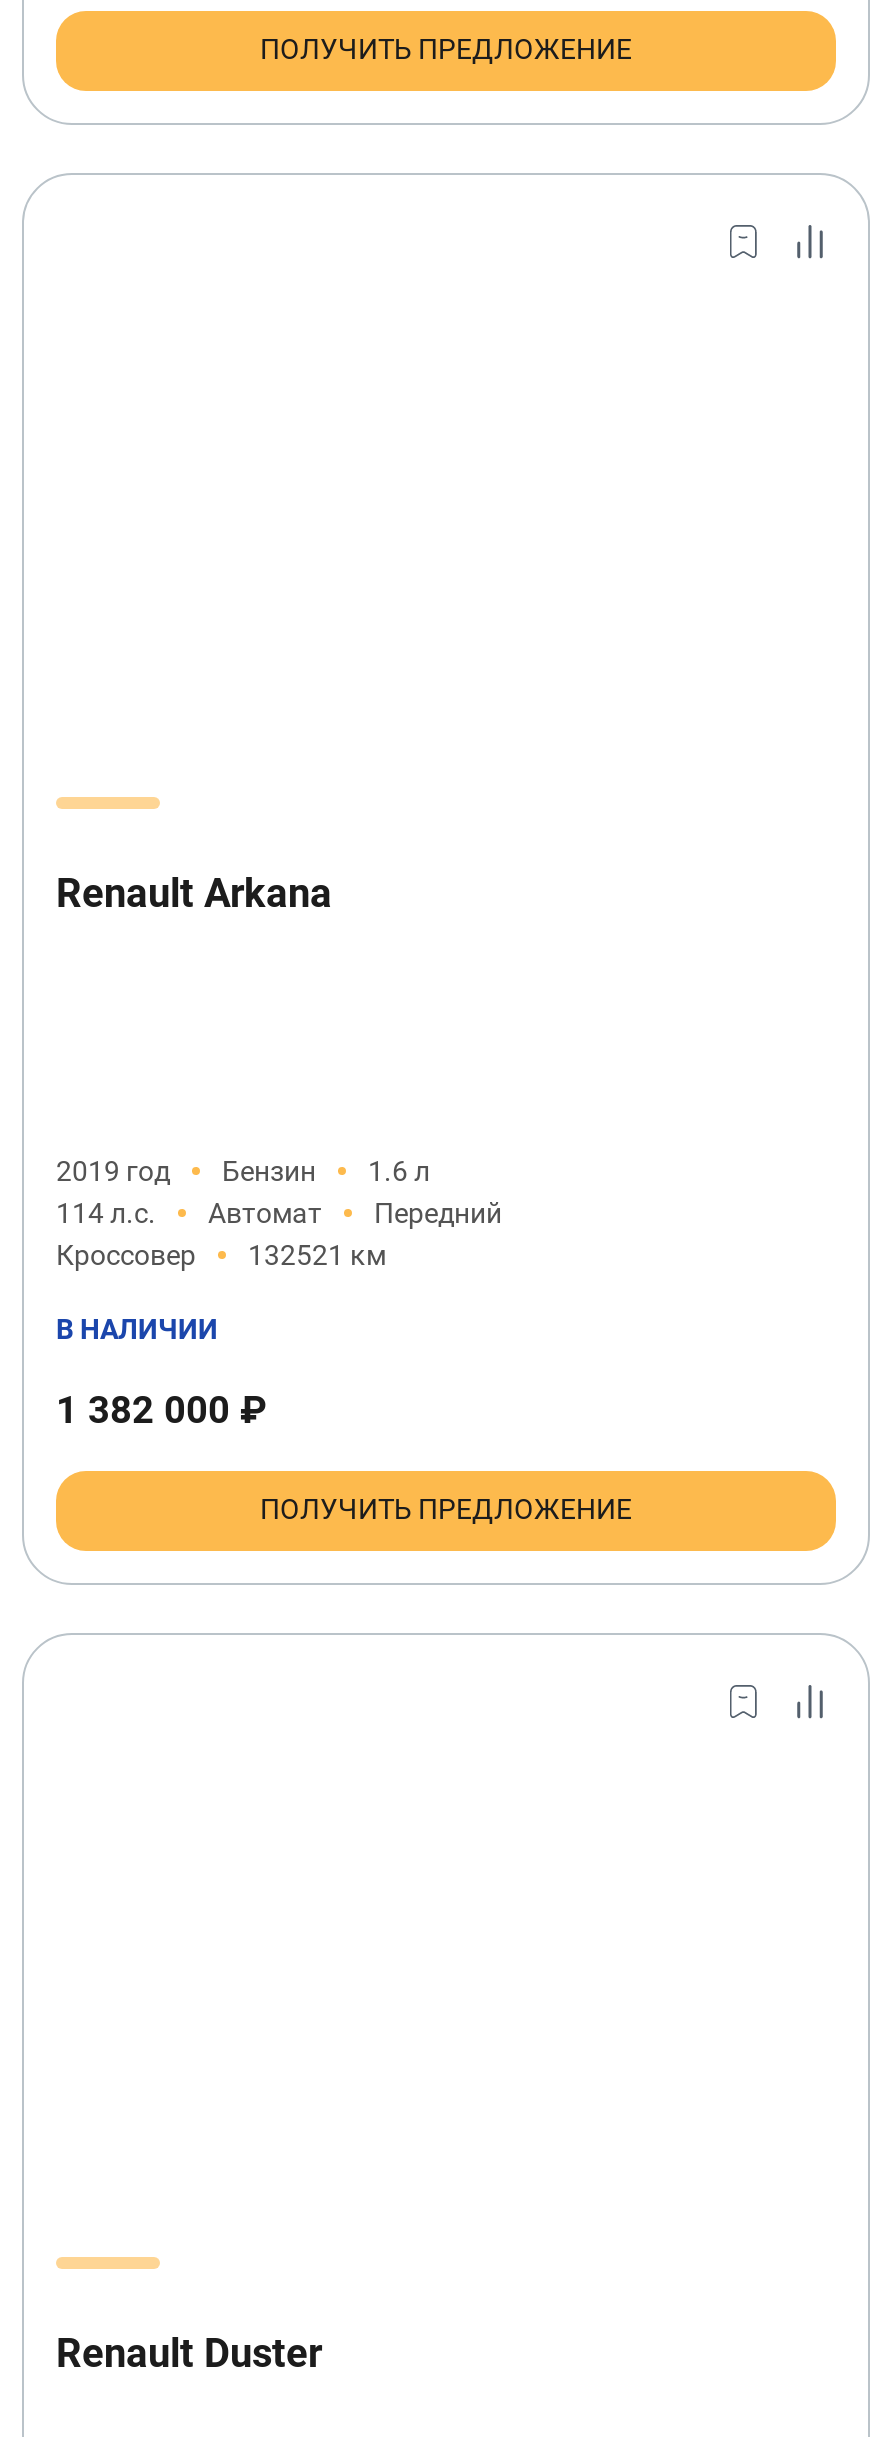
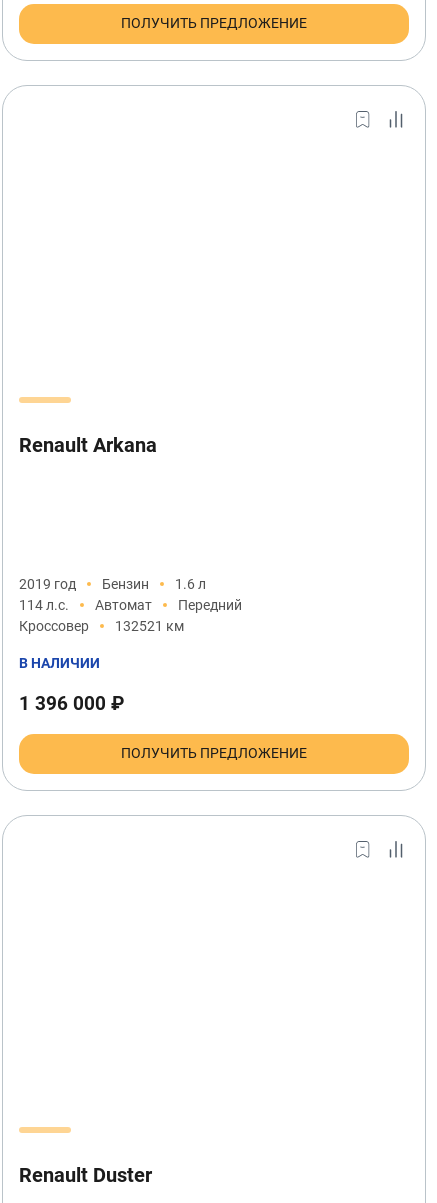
- 1 382 000 ₽
+ 1 396 000 ₽
